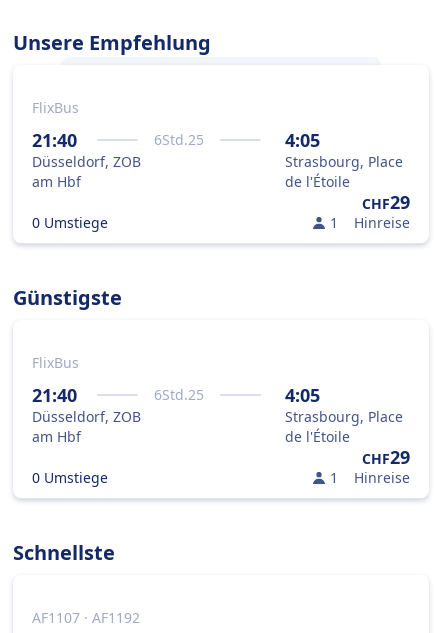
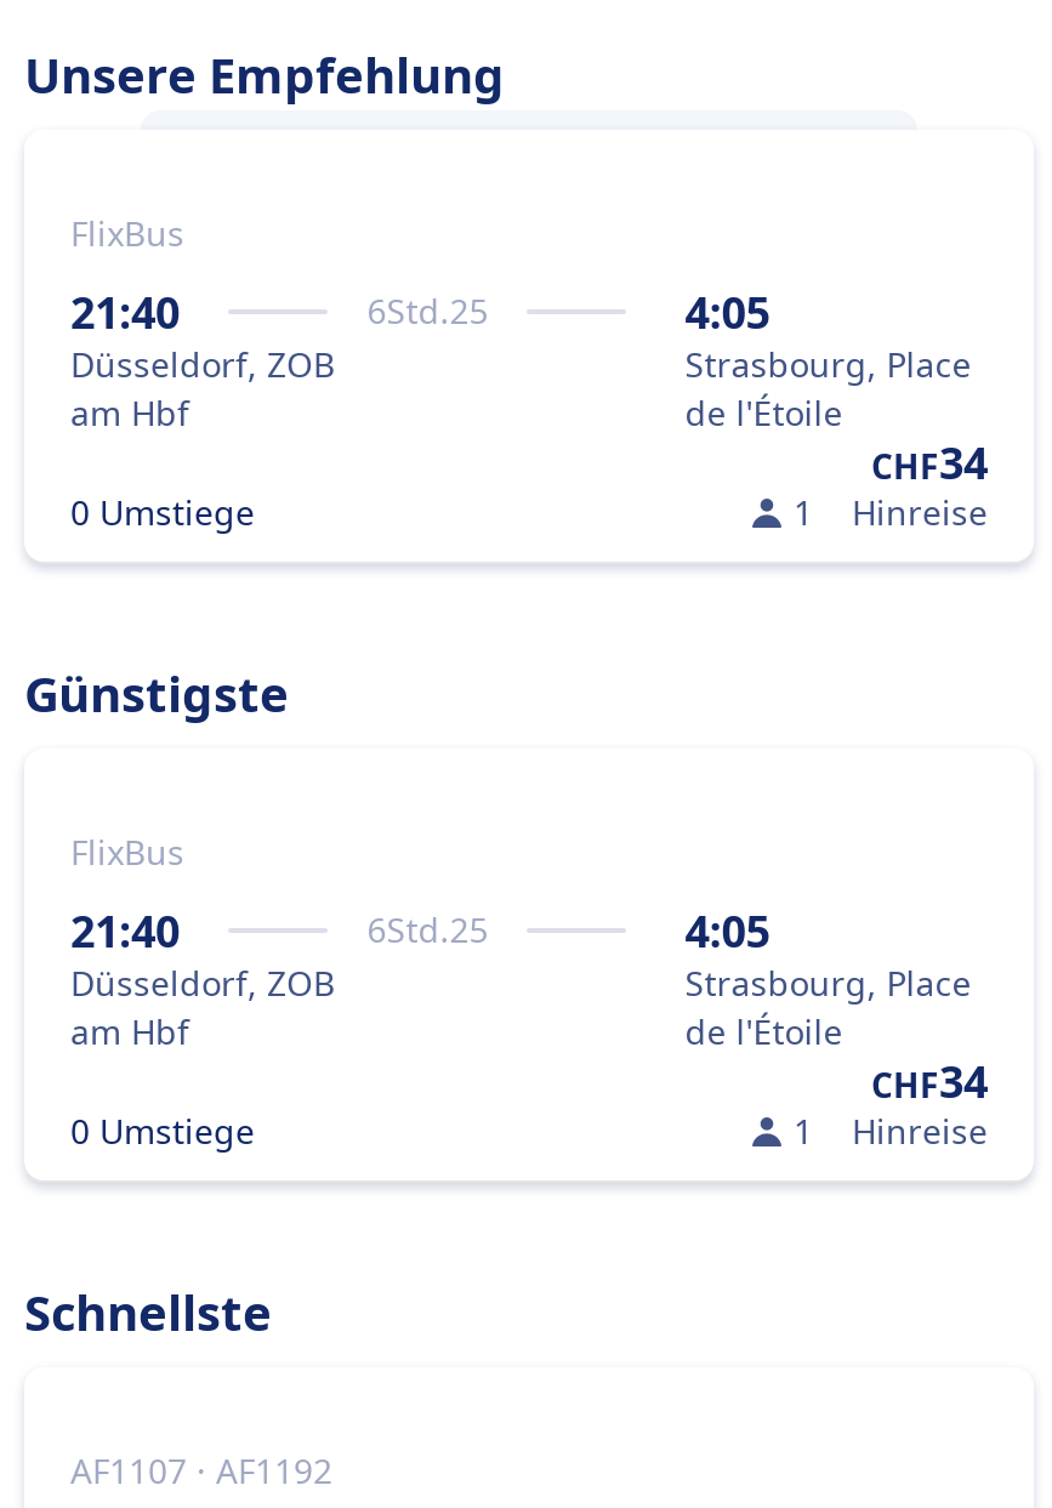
- CHF29
+ CHF34

- CHF29
+ CHF34
